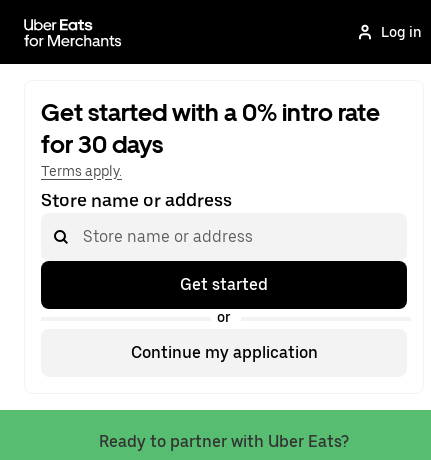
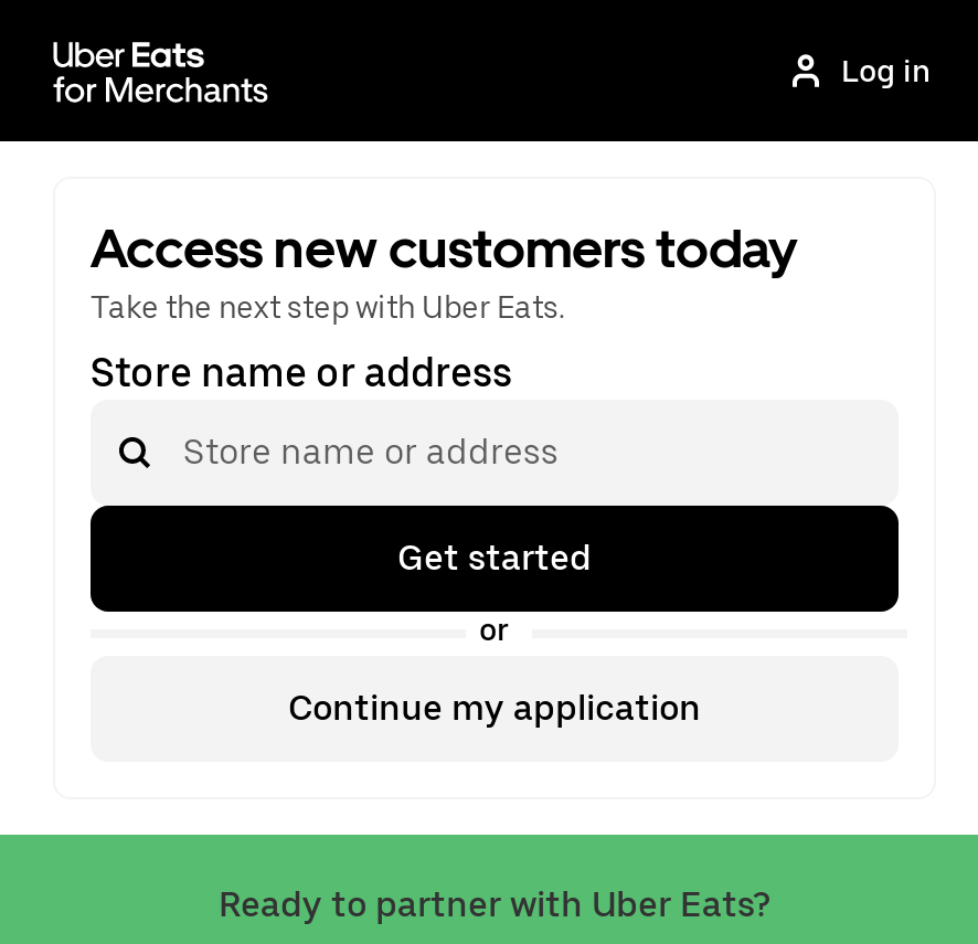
- Get started with a 0% intro rate
- for 30 days
- Terms apply.
+ Access new customers today
+ Take the next step with Uber Eats.
